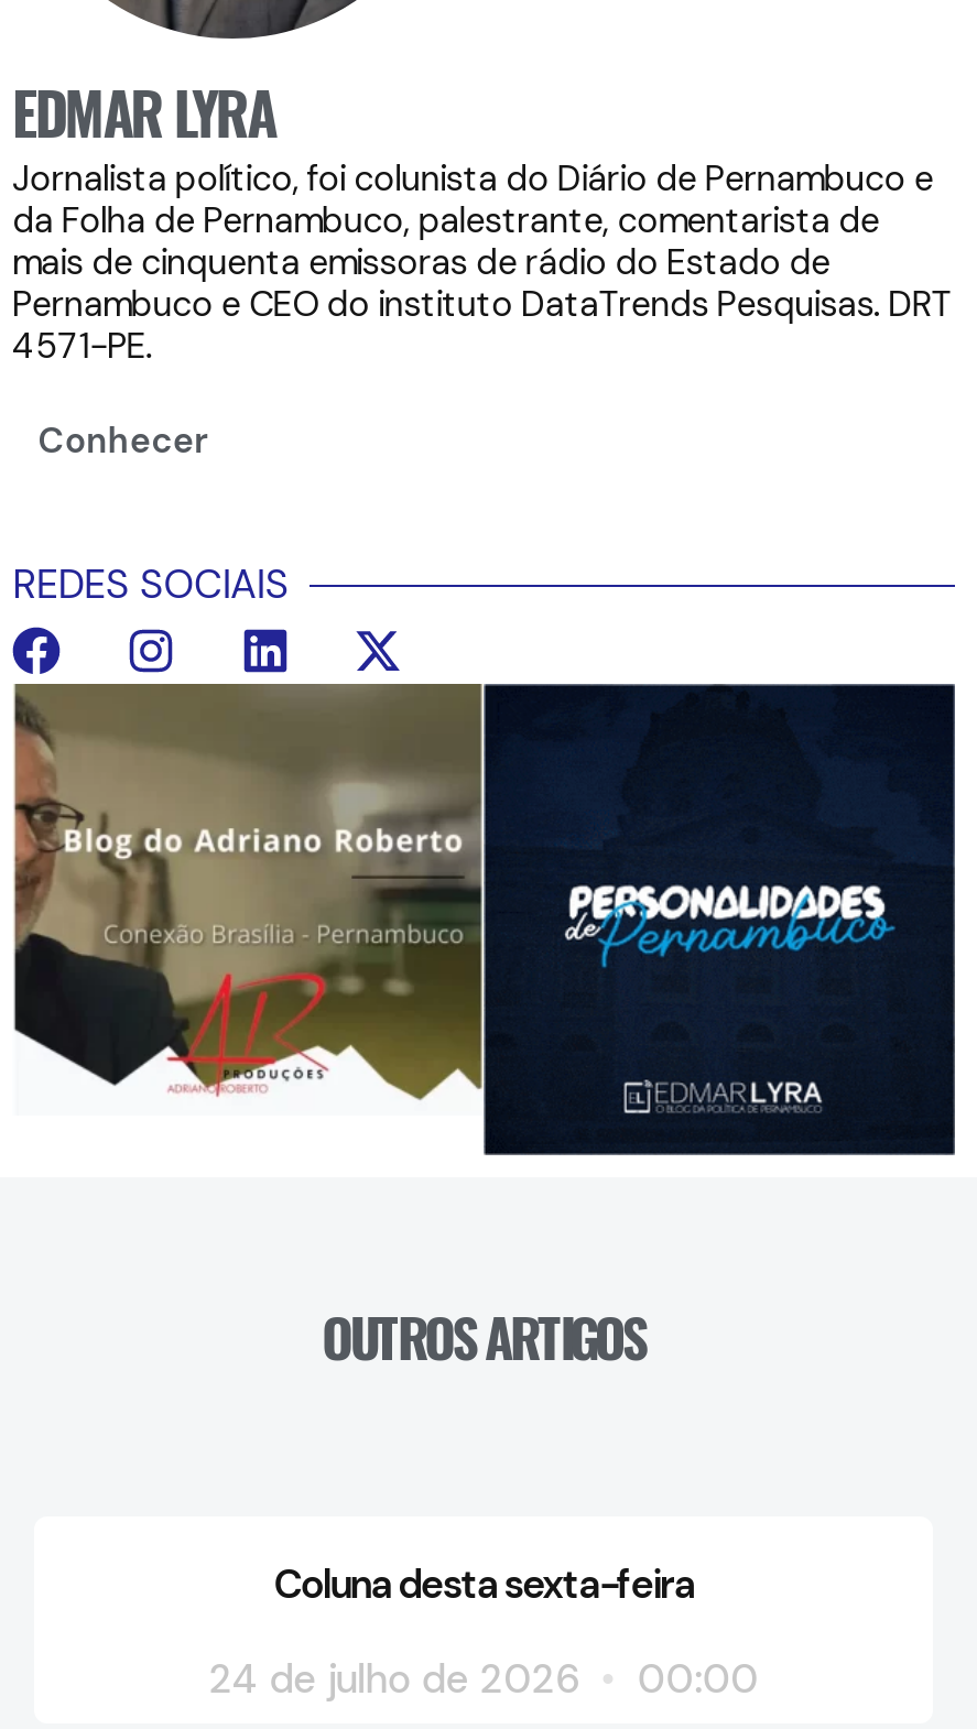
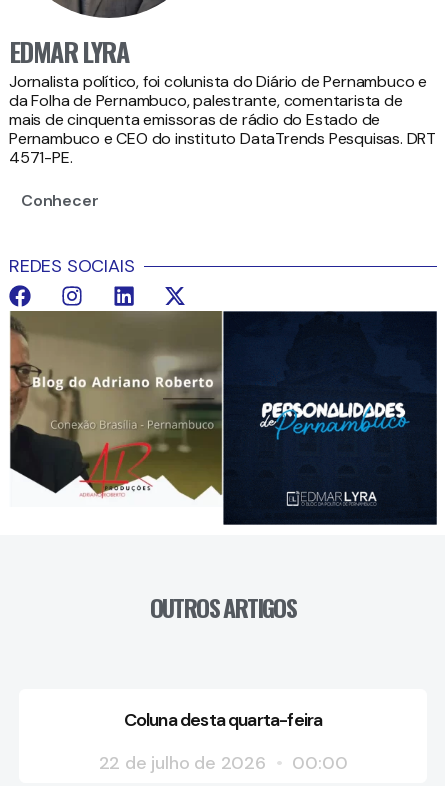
- Coluna desta sexta-feira
+ Coluna desta quarta-feira

- 24 de julho de 2026 00:00
+ 22 de julho de 2026 00:00
